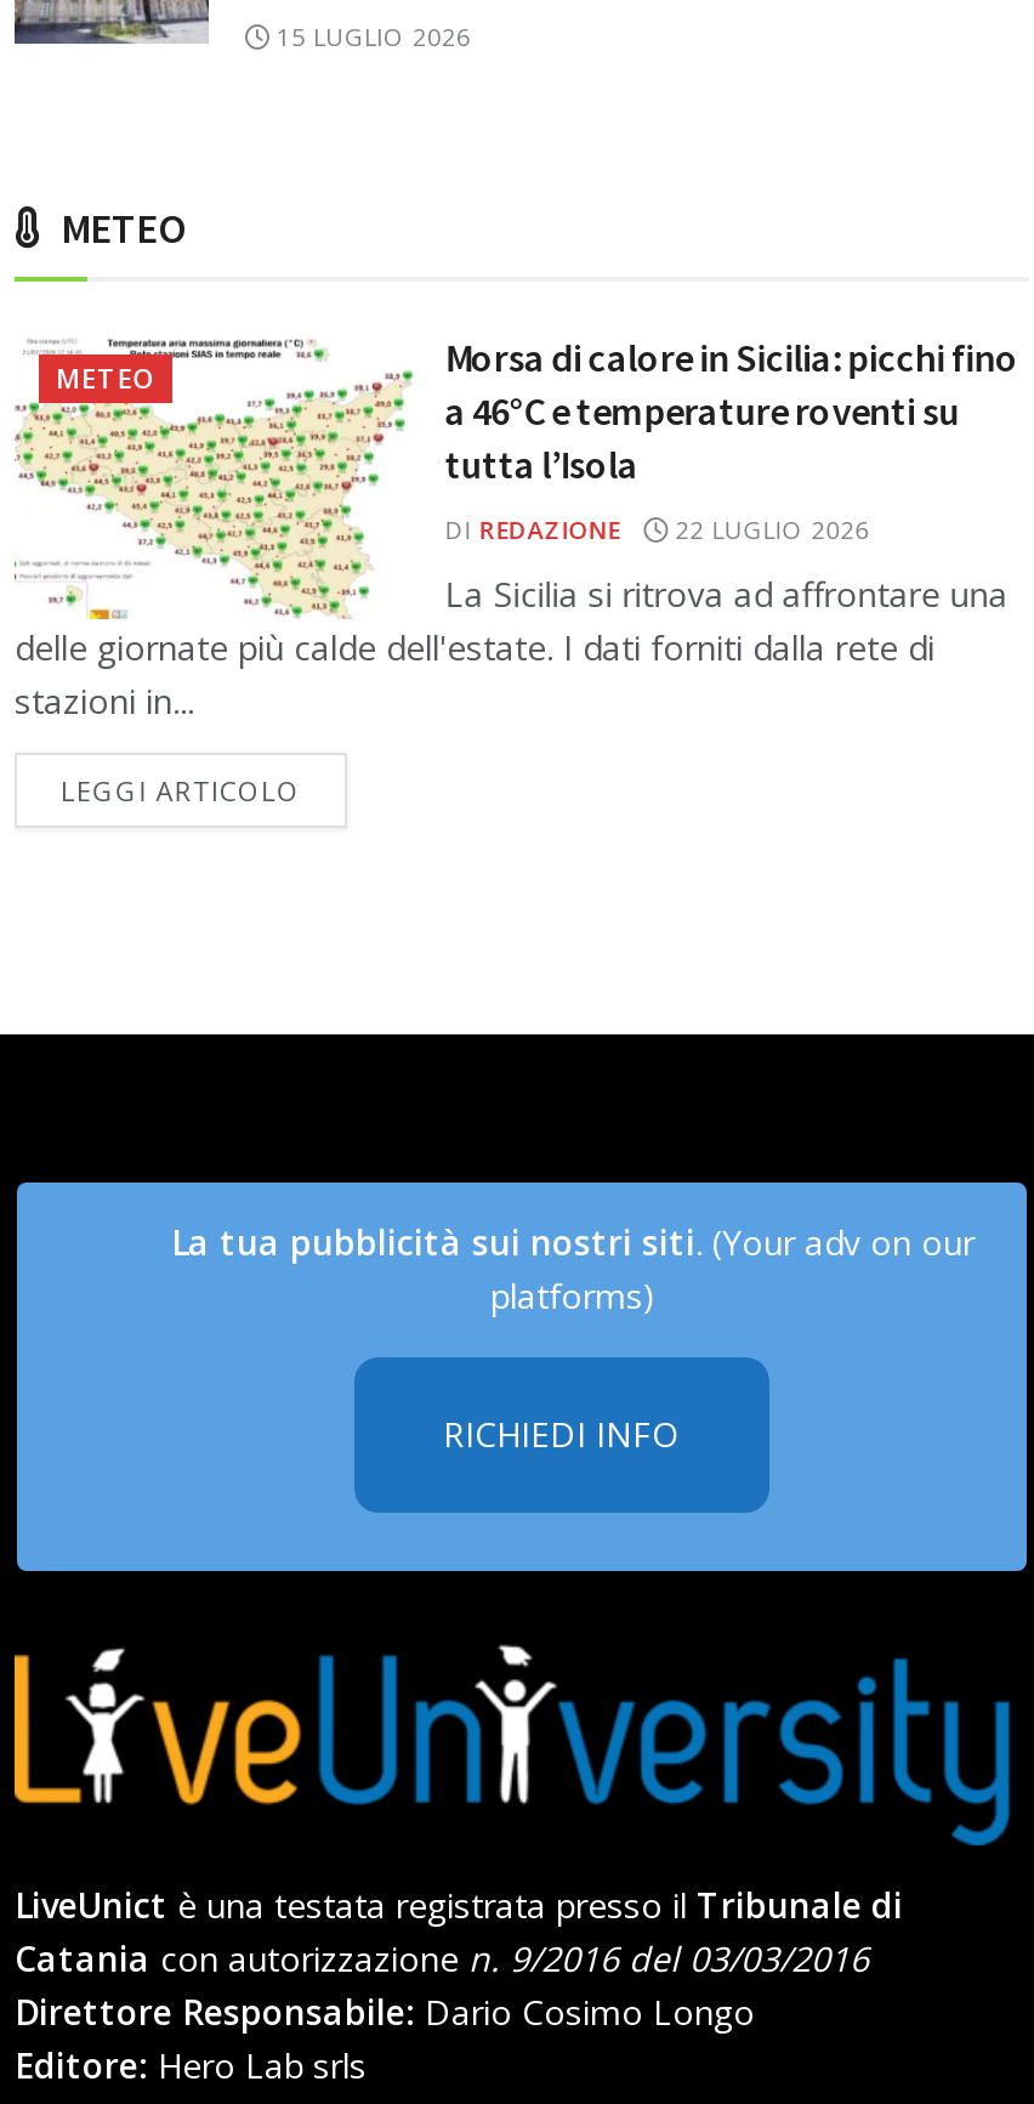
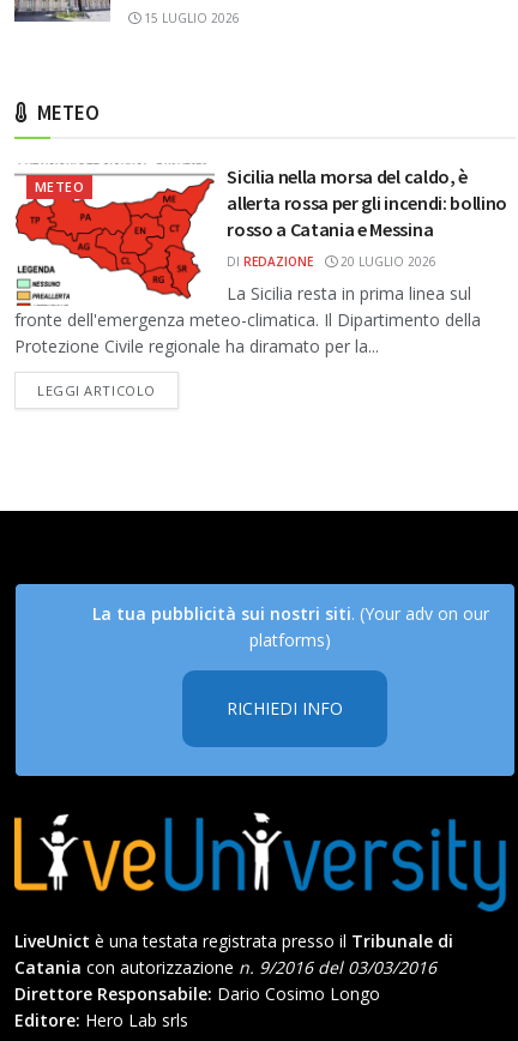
- [image]
- La Sicilia si ritrova ad affrontare una
- delle giornate più calde dell'estate. I dati forniti dalla rete di
- stazioni in...
+ [image]
+ La Sicilia resta in prima linea sul
+ fronte dell'emergenza meteo-climatica. Il Dipartimento della
+ Protezione Civile regionale ha diramato per la...

- Morsa di calore in Sicilia: picchi fino
- a 46°C e temperature roventi su
- tutta l’Isola
+ Sicilia nella morsa del caldo, è
+ allerta rossa per gli incendi: bollino
+ rosso a Catania e Messina

- DI REDAZIONE 22 LUGLIO 2026
+ DI REDAZIONE 20 LUGLIO 2026
